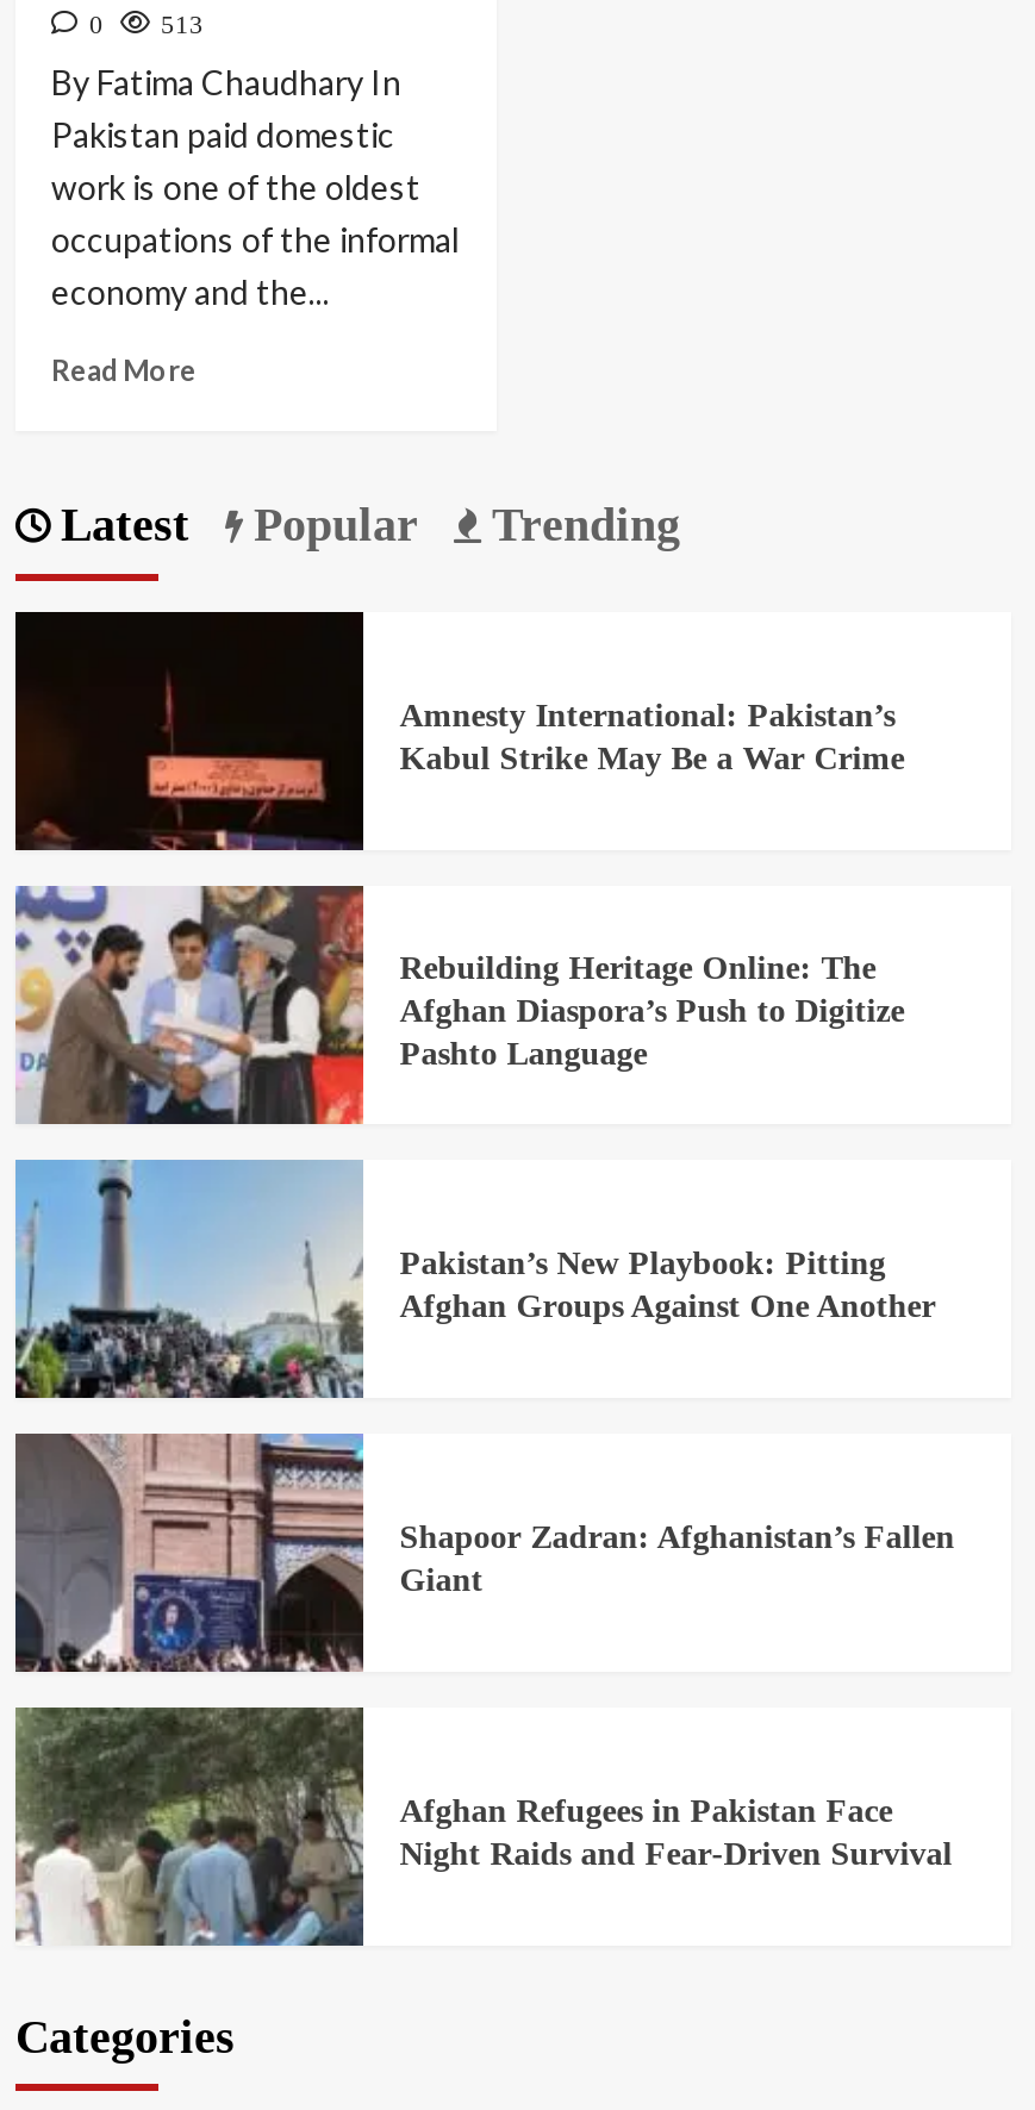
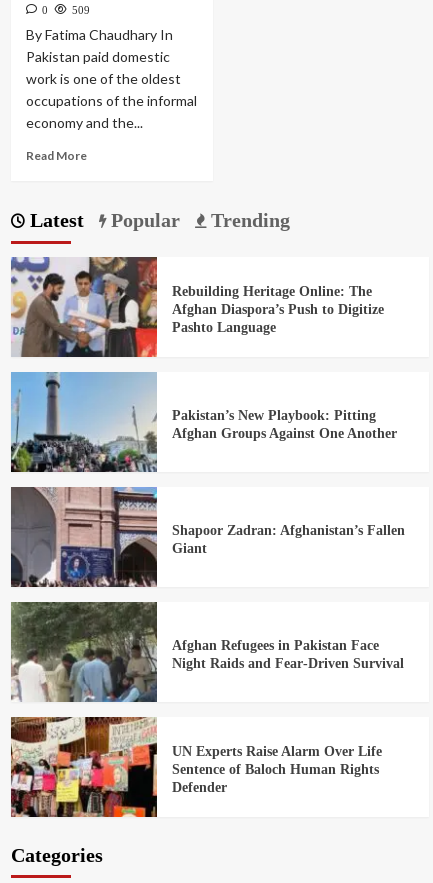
- 0 513
+ 0 509

- [image]
- Amnesty International: Pakistan’s
- Kabul Strike May Be a War Crime

moved up: [image] | Rebuilding Heritage Online: The | Afghan Diaspora’s Push to Digitize | ... | Afghan Refugees in Pakistan Face | Night Raids and Fear‑Driven Survival

+ [image]
+ UN Experts Raise Alarm Over Life
+ Sentence of Baloch Human Rights
+ Defender
